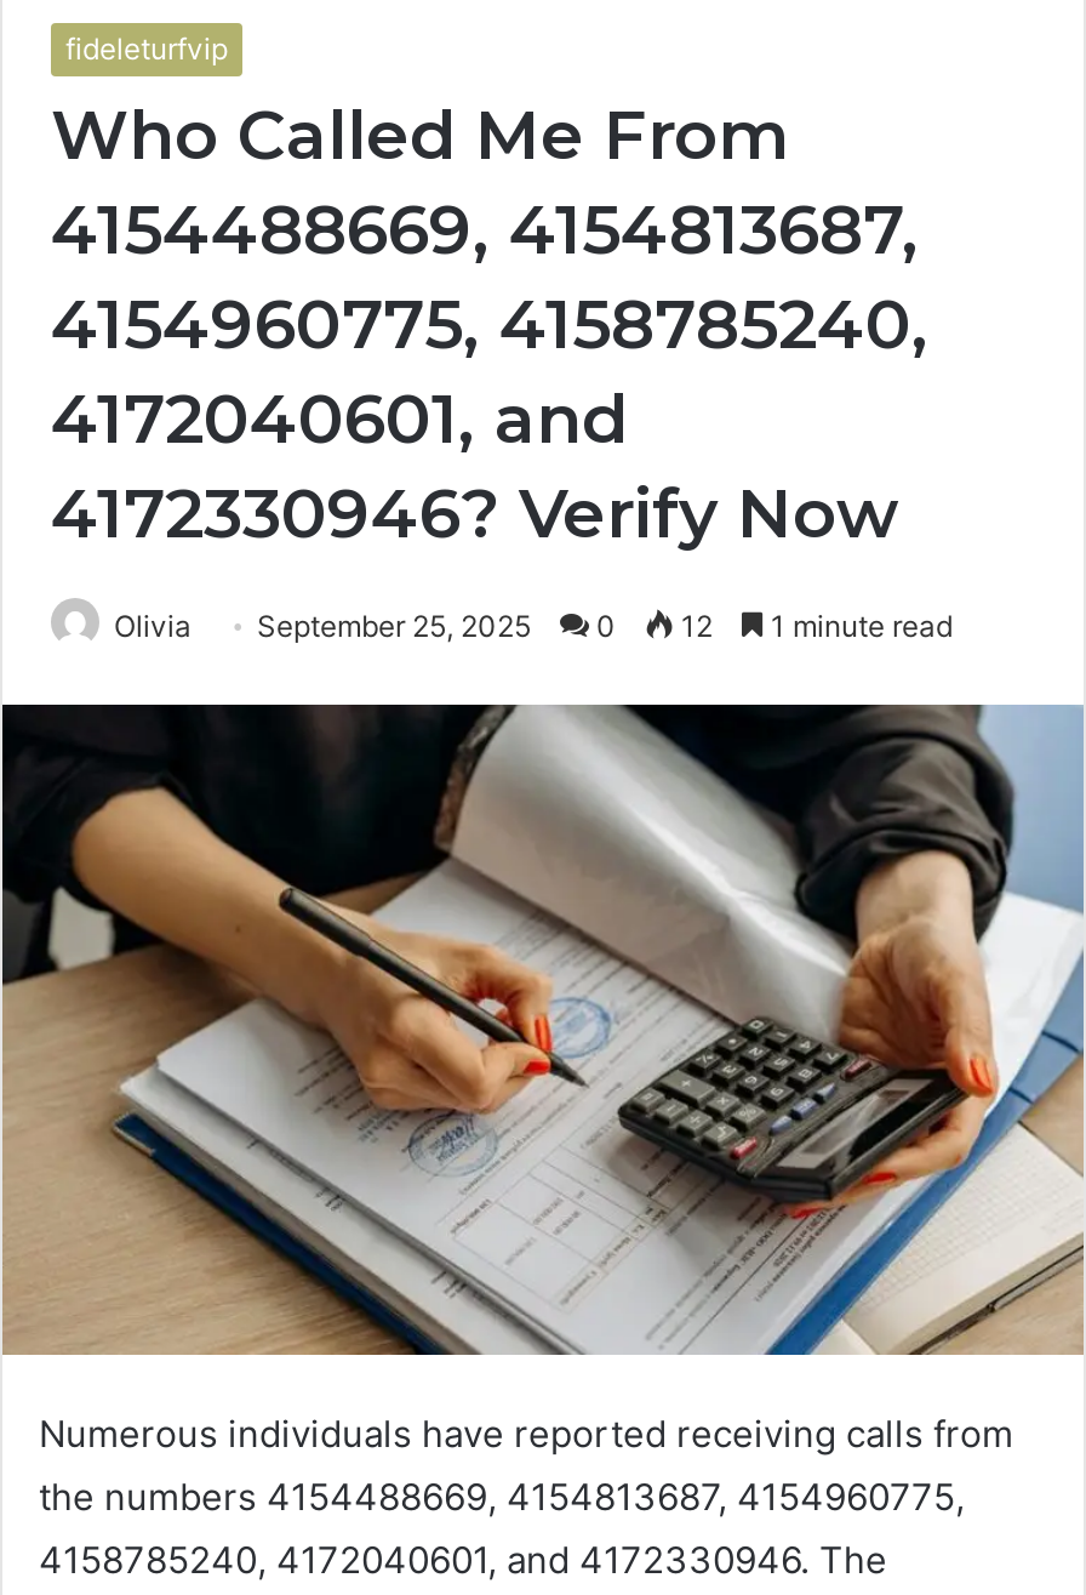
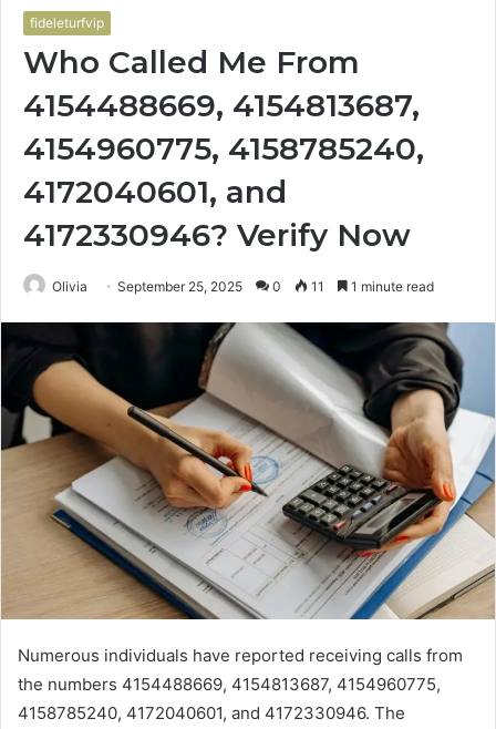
- Olivia September 25, 2025 0 12 1 minute read
+ Olivia September 25, 2025 0 11 1 minute read
